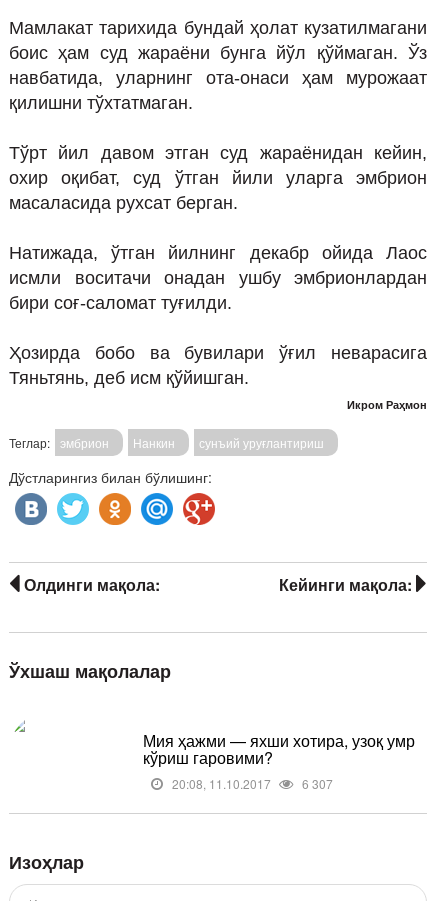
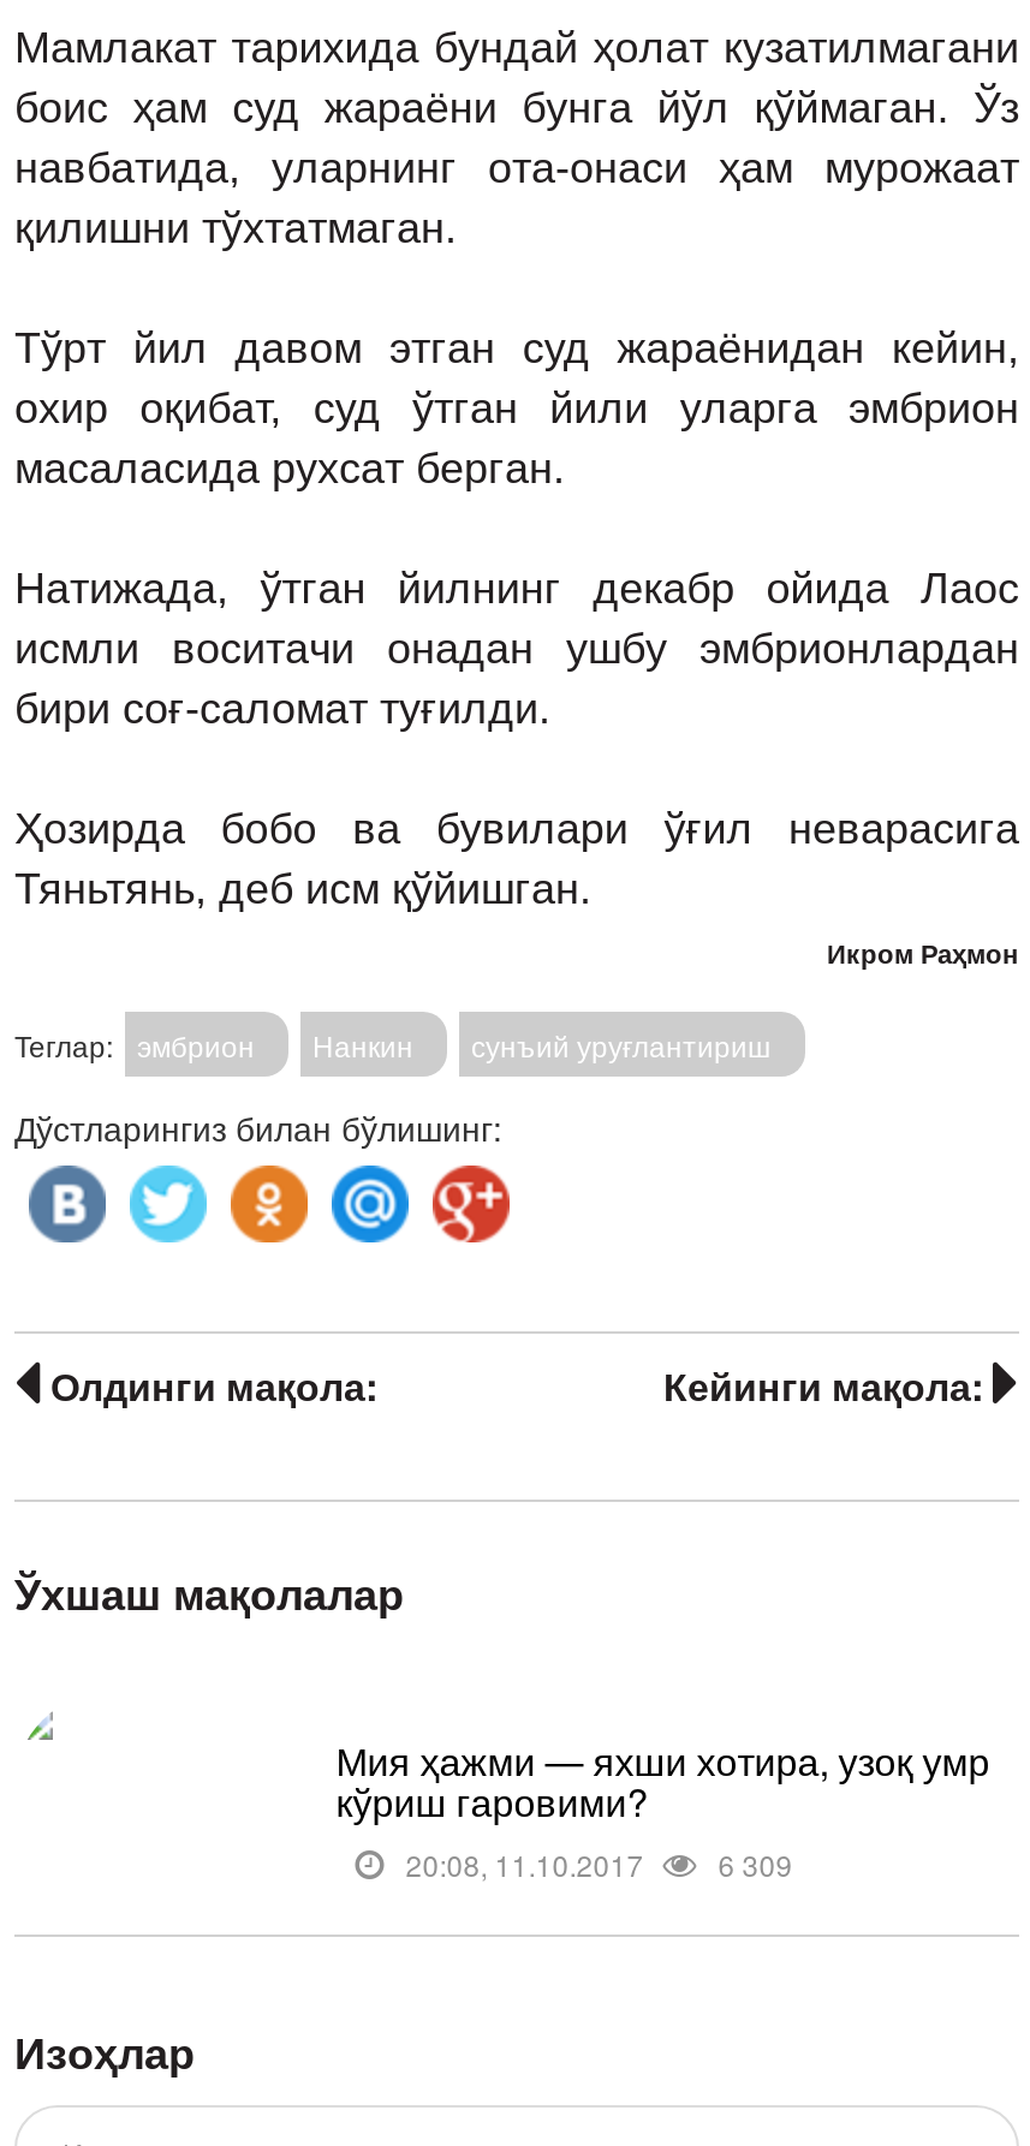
- 20:08, 11.10.2017 6 307
+ 20:08, 11.10.2017 6 309
